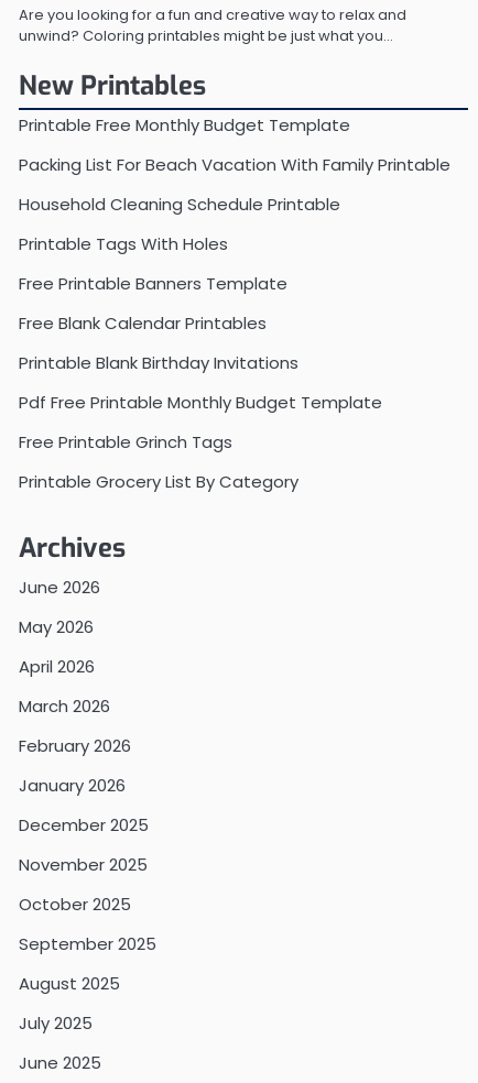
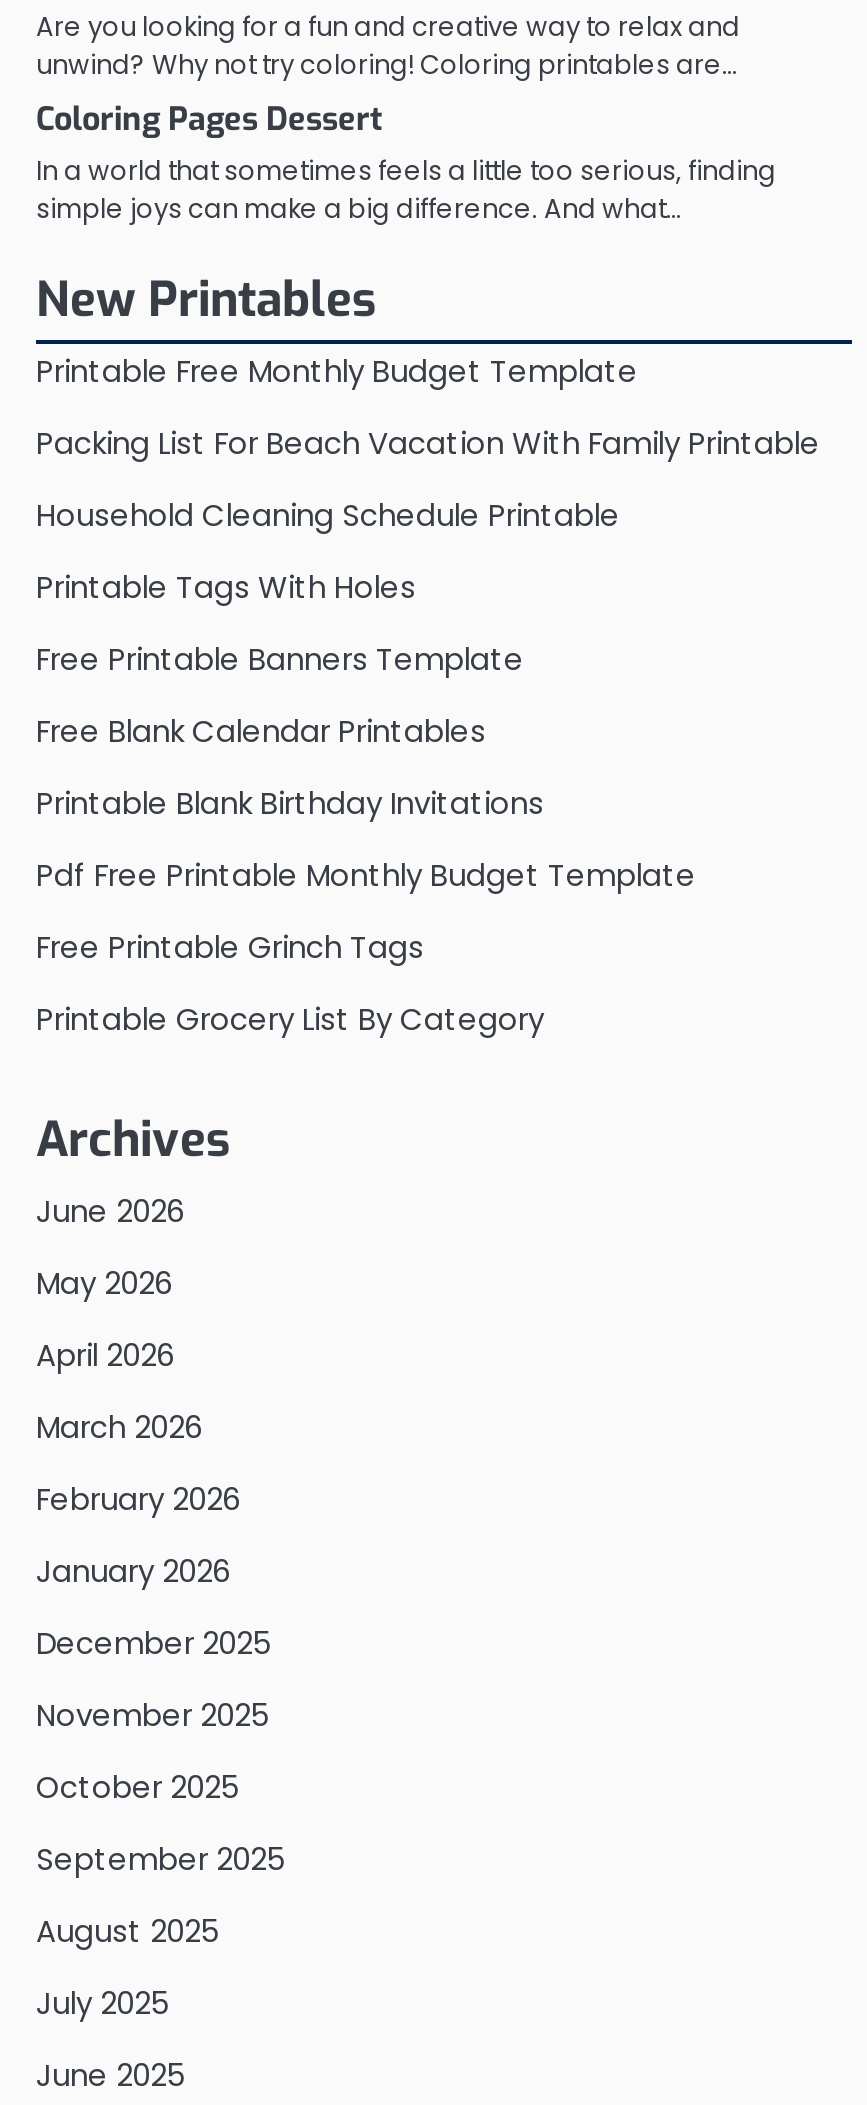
- unwind? Coloring printables might be just what you…
+ unwind? Why not try coloring! Coloring printables are…
+ Coloring Pages Dessert
+ In a world that sometimes feels a little too serious, finding
+ simple joys can make a big difference. And what…
